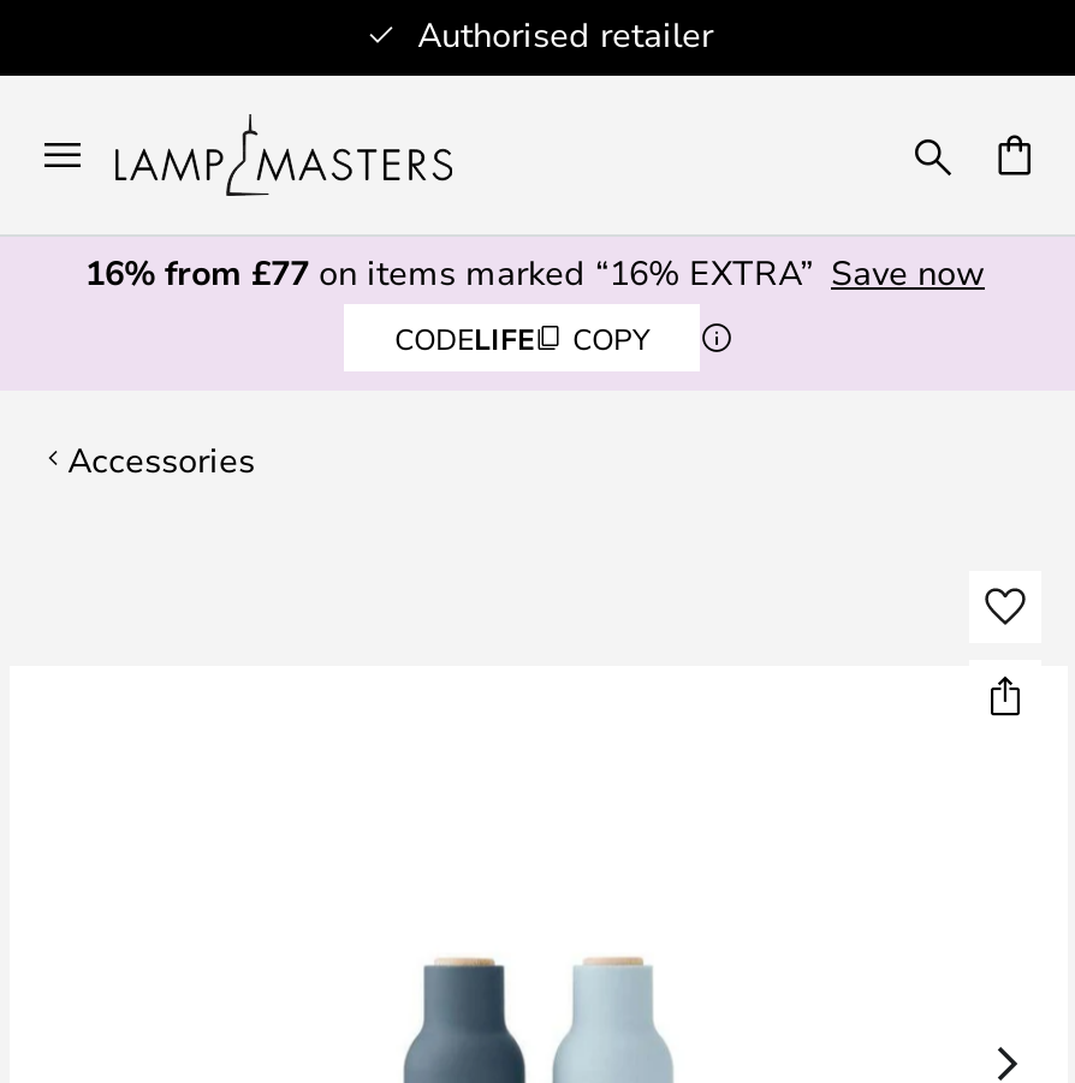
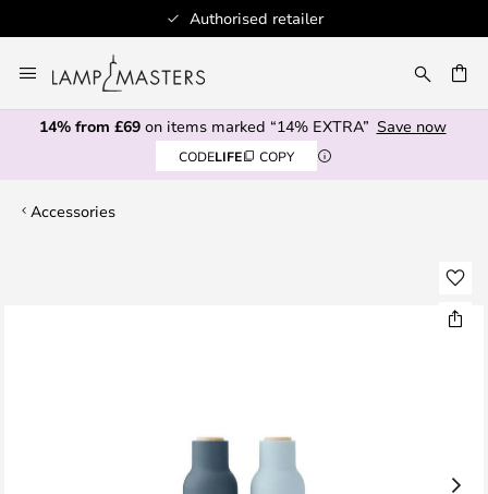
- 16% from £77 on items marked “16% EXTRA” Save now
+ 14% from £69 on items marked “14% EXTRA” Save now
